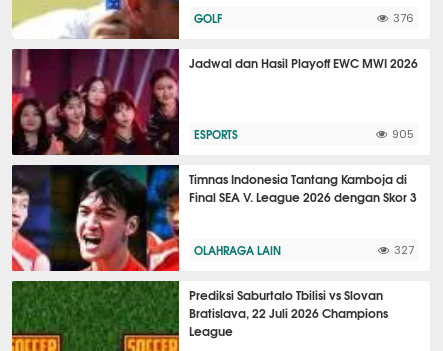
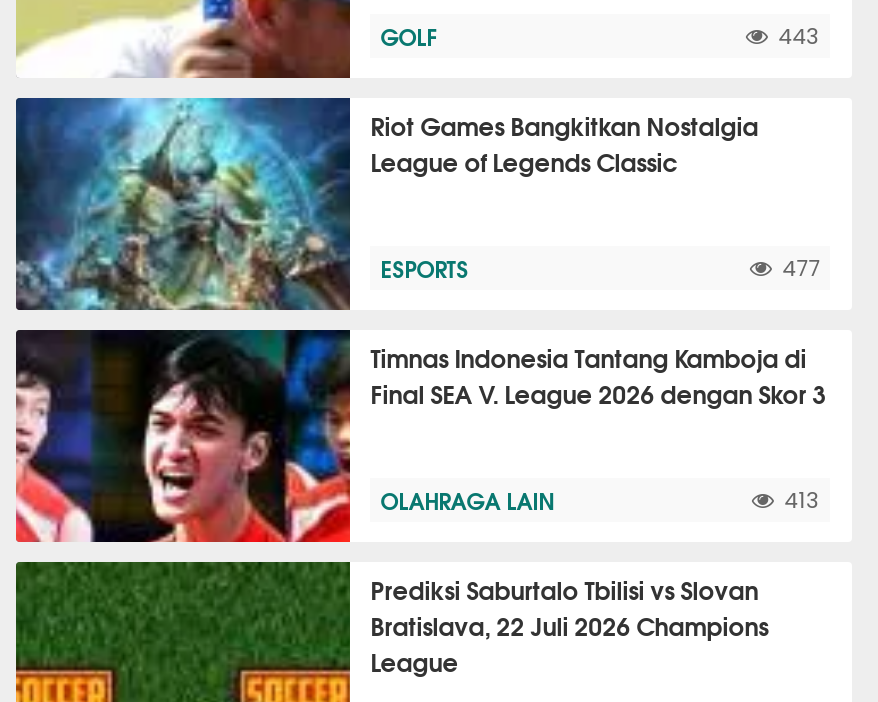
- 376
+ 443

- [image]
- Jadwal dan Hasil Playoff EWC MWI 2026
+ [image]
+ Riot Games Bangkitkan Nostalgia
+ League of Legends Classic

- 905
+ 477

- 327
+ 413
